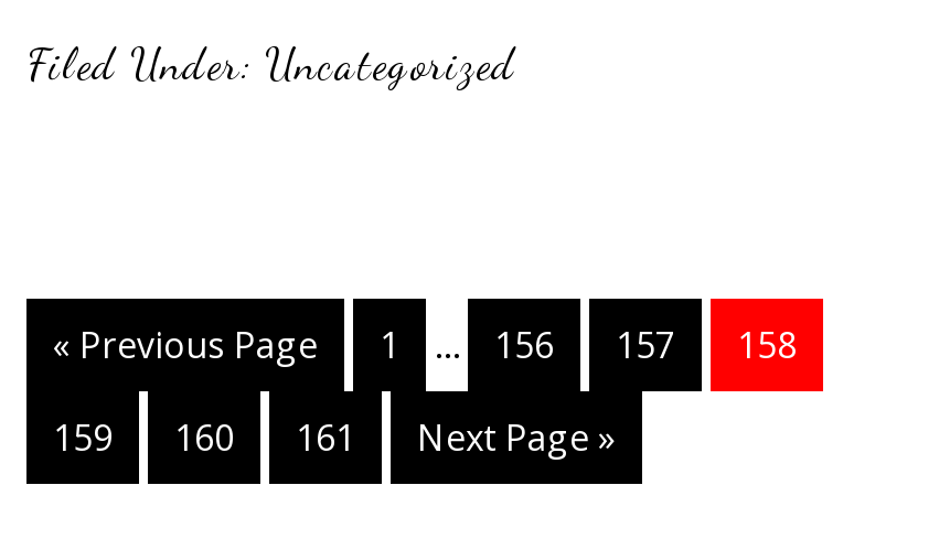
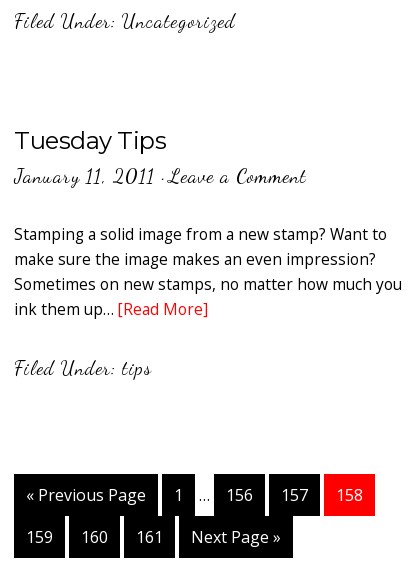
+ Tuesday Tips
+ January 11, 2011 ·Leave a Comment
+ Stamping a solid image from a new stamp? Want to
+ make sure the image makes an even impression?
+ Sometimes on new stamps, no matter how much you
+ ink them up… [Read More]
+ Filed Under: tips
